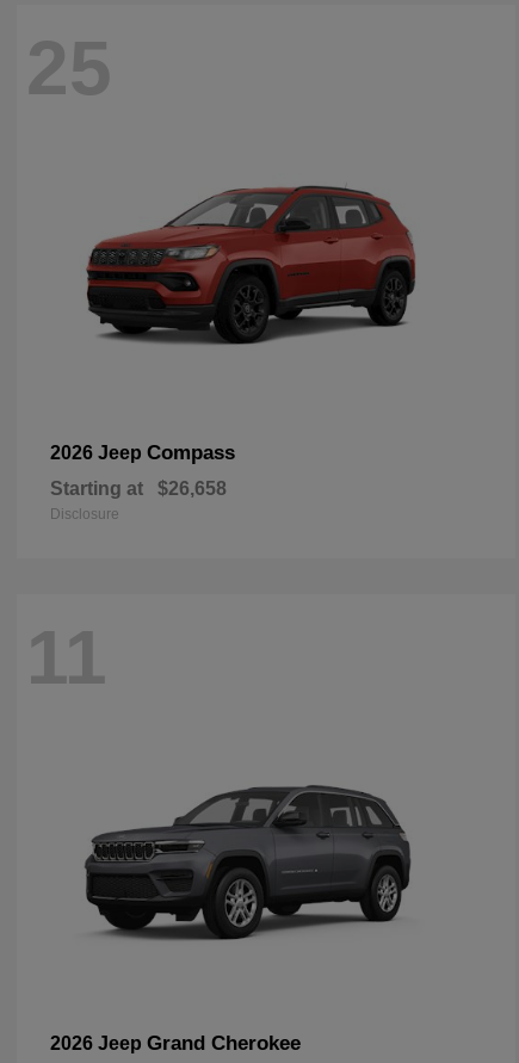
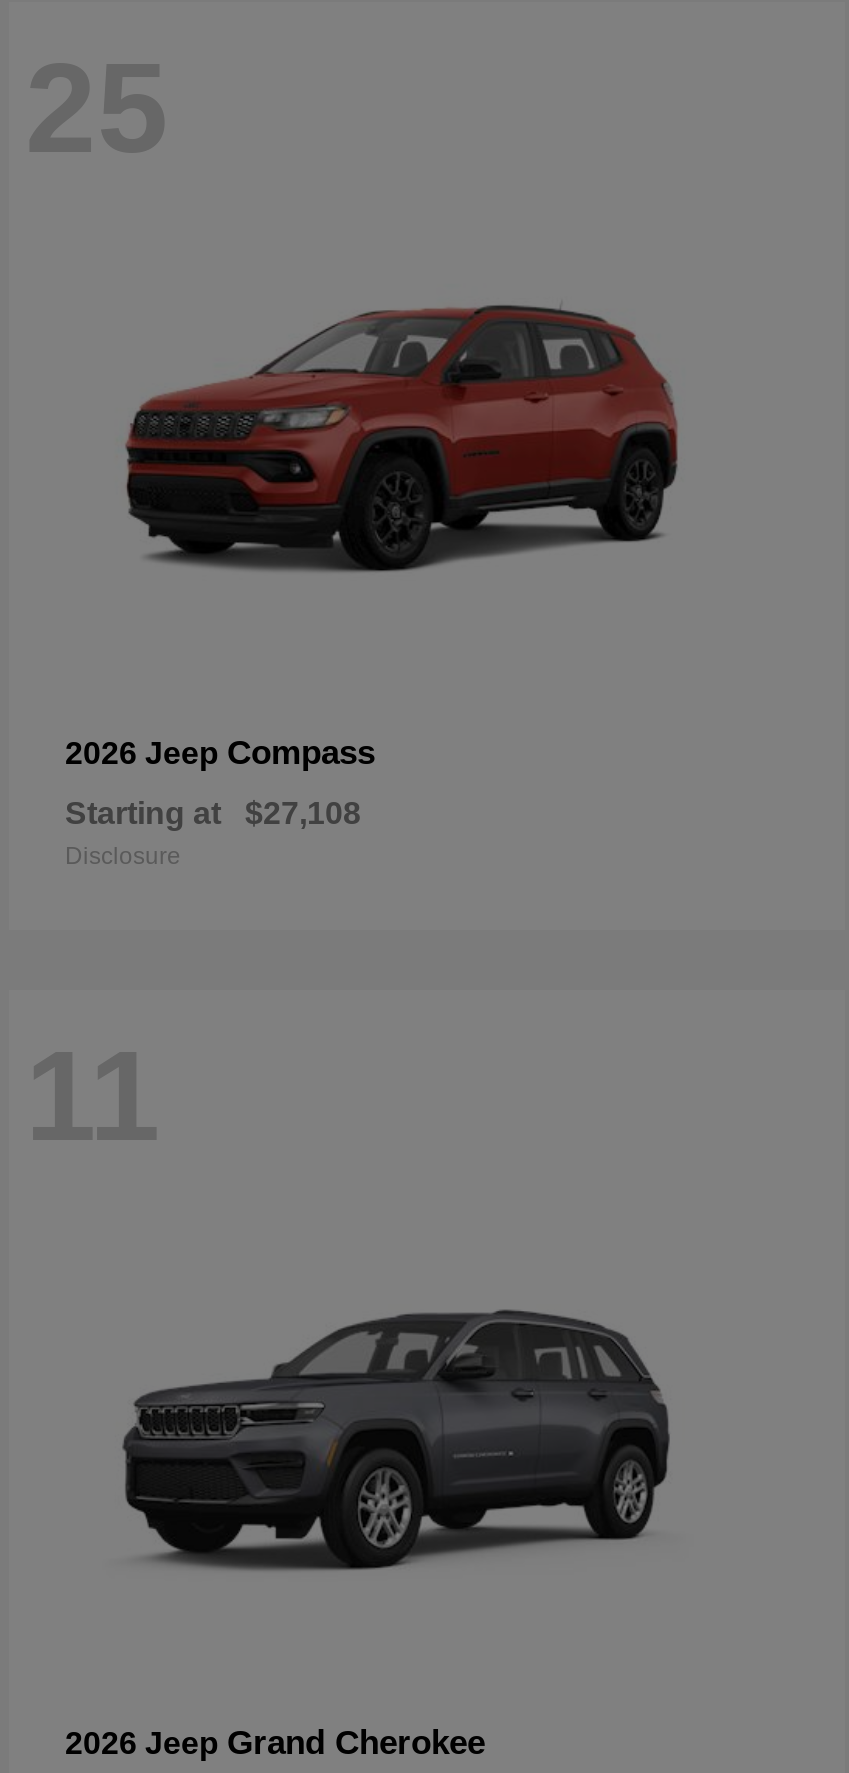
- Starting at $26,658
+ Starting at $27,108
